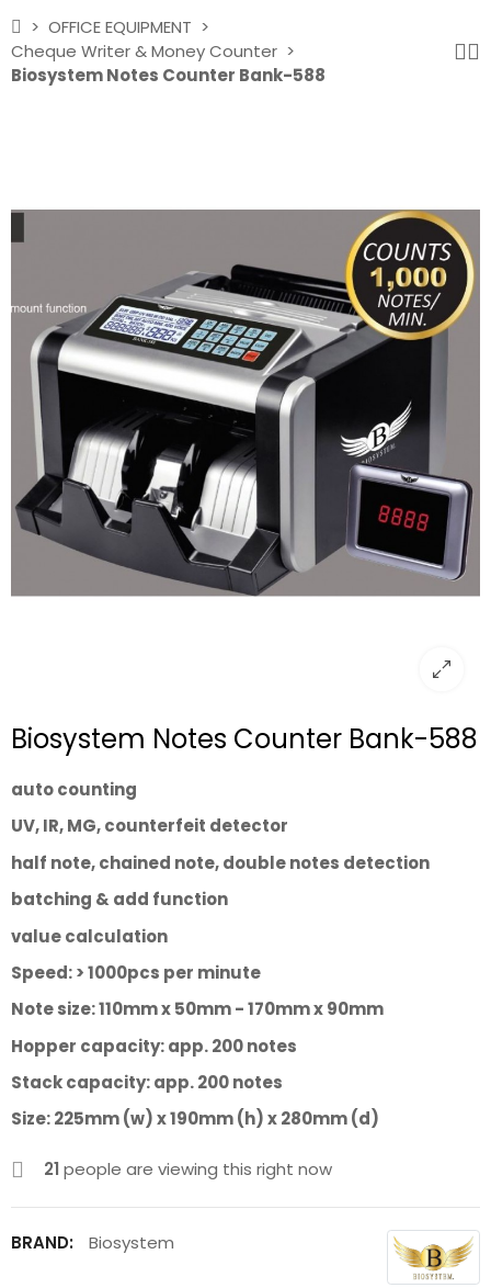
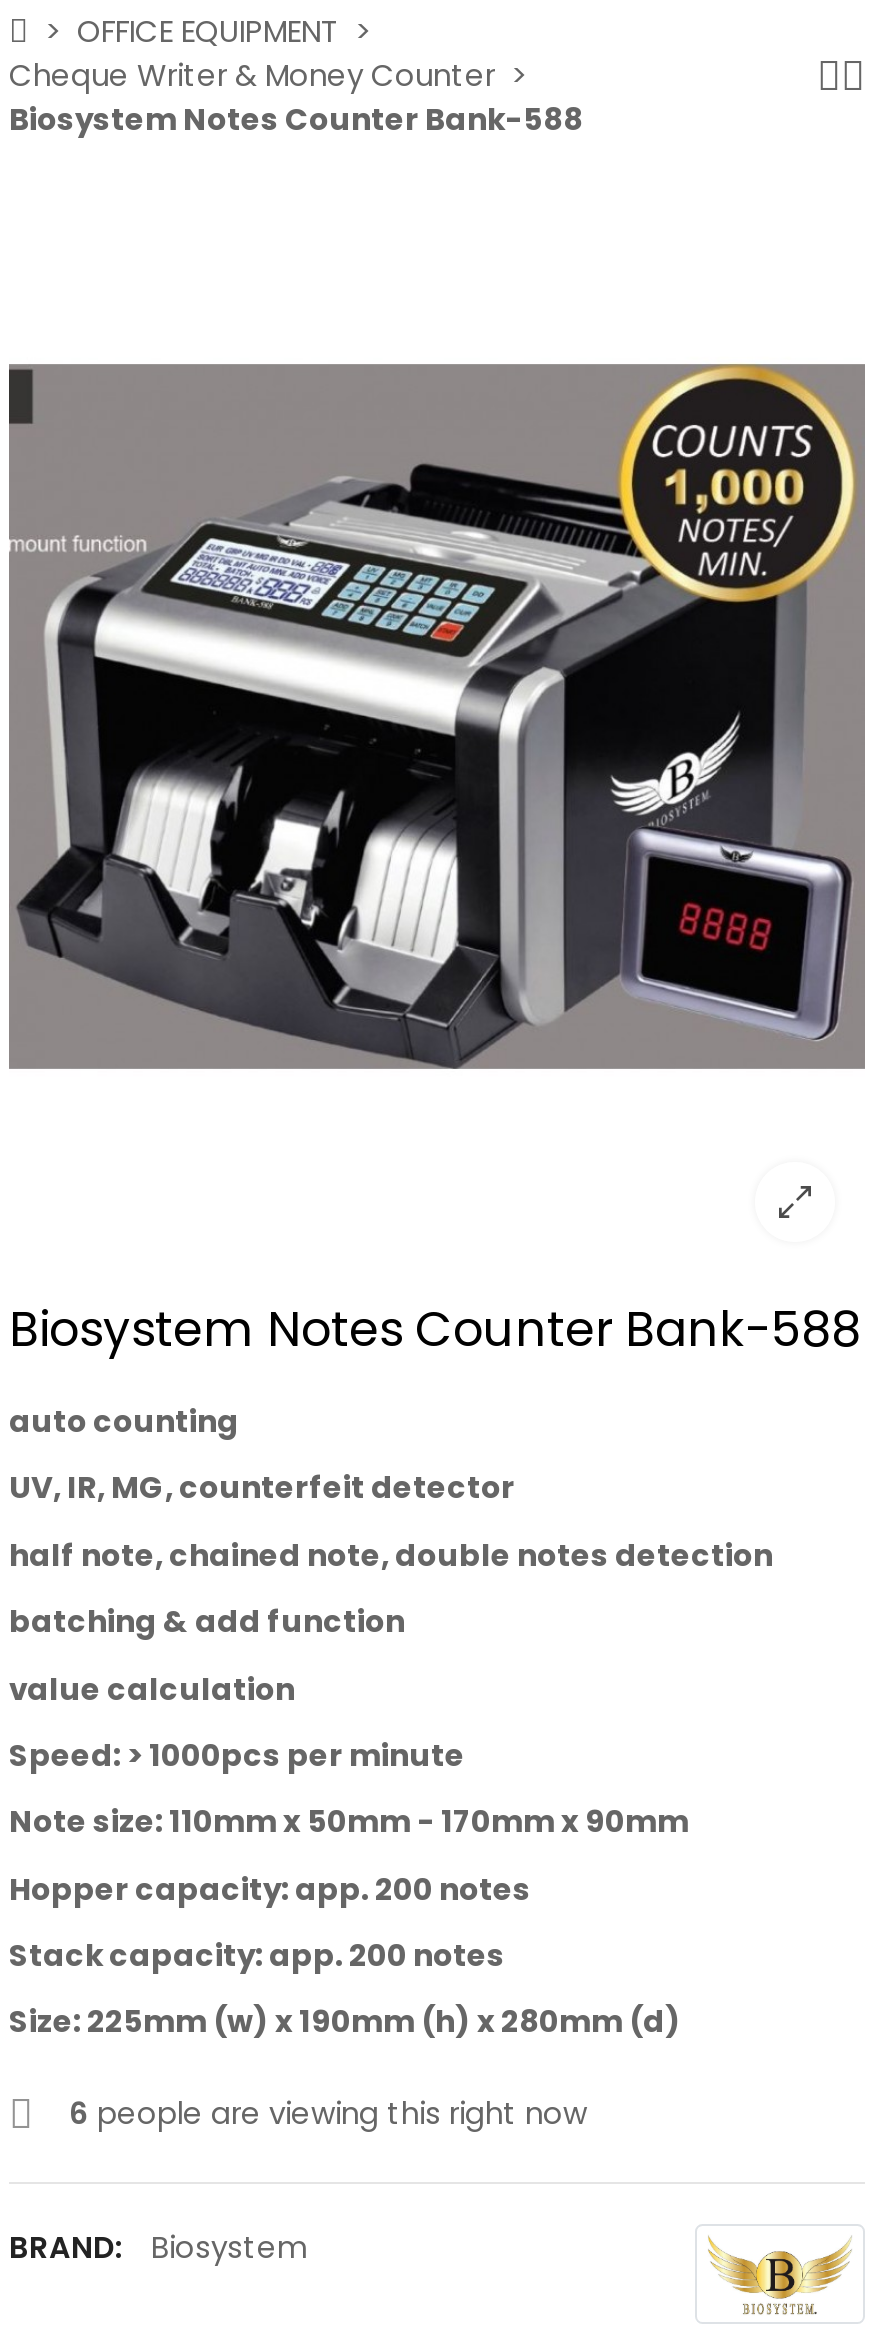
- 21 people are viewing this right now
+ 6 people are viewing this right now
